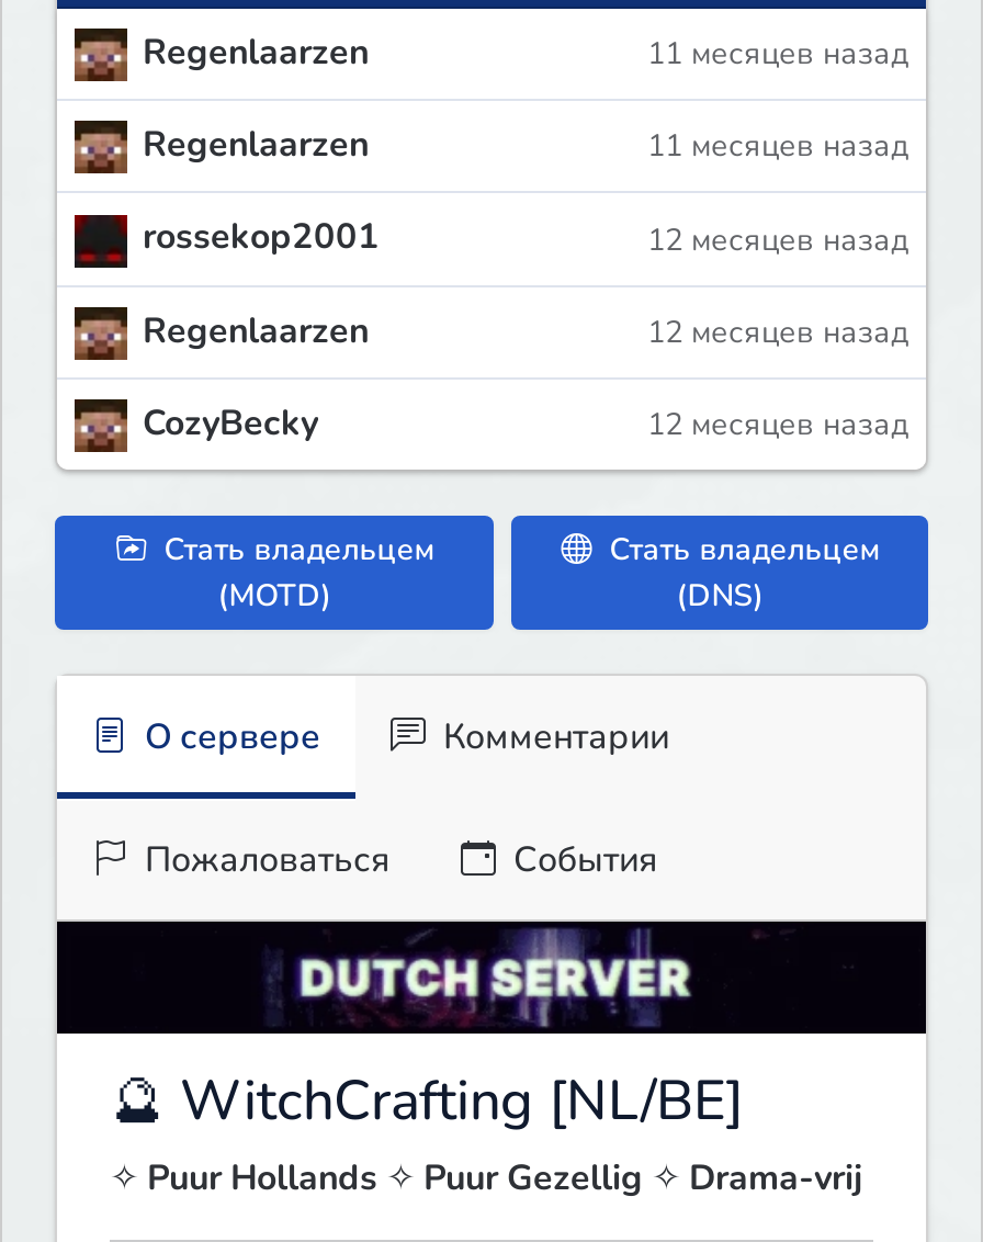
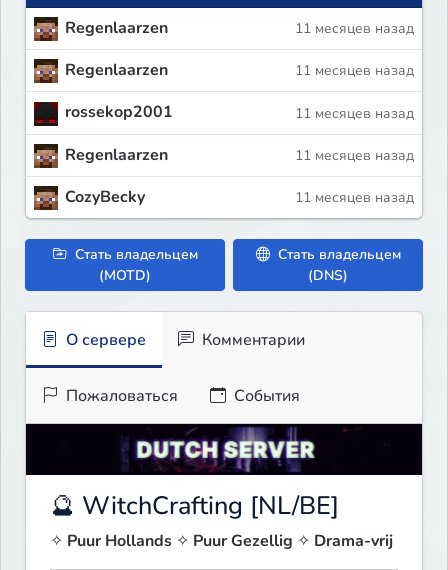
- 12 месяцев назад
+ 11 месяцев назад

- 12 месяцев назад
+ 11 месяцев назад

- 12 месяцев назад
+ 11 месяцев назад
